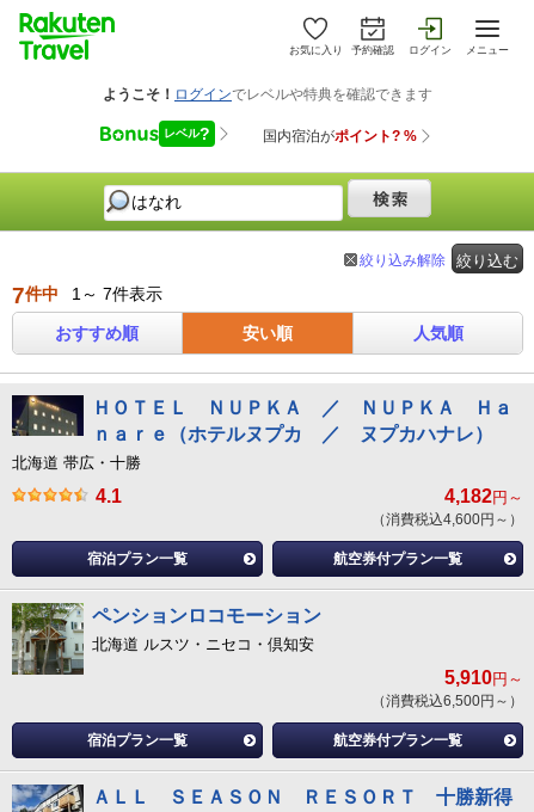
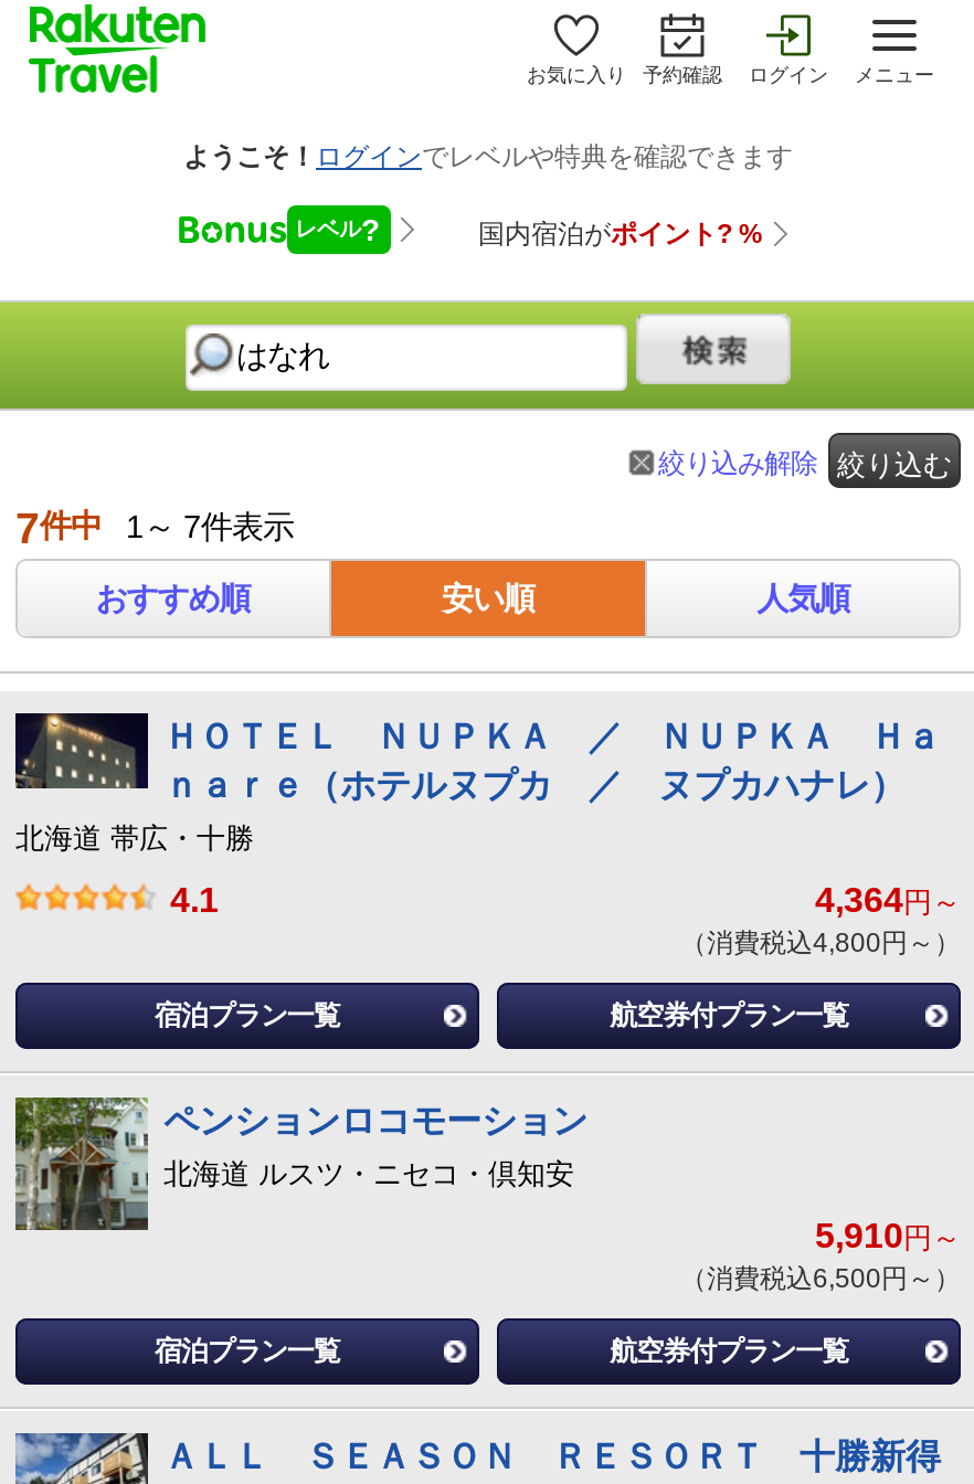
- 4,182円～
+ 4,364円～

- （消費税込4,600円～）
+ （消費税込4,800円～）
